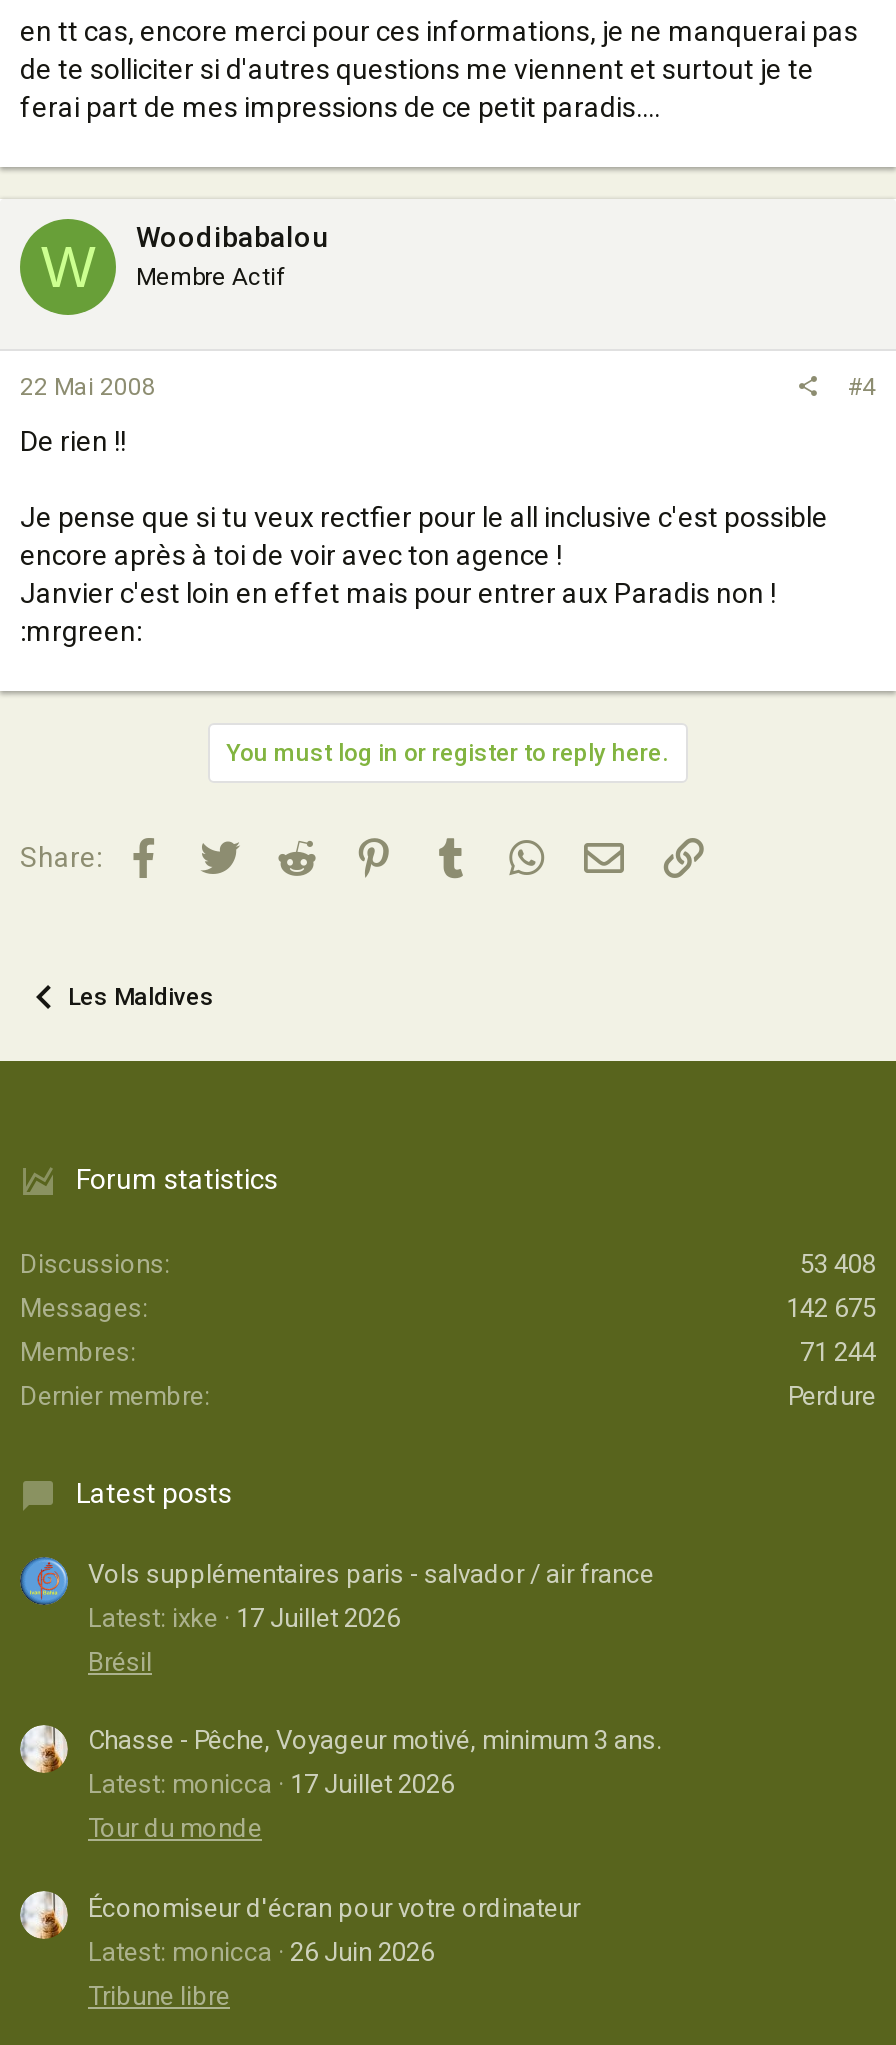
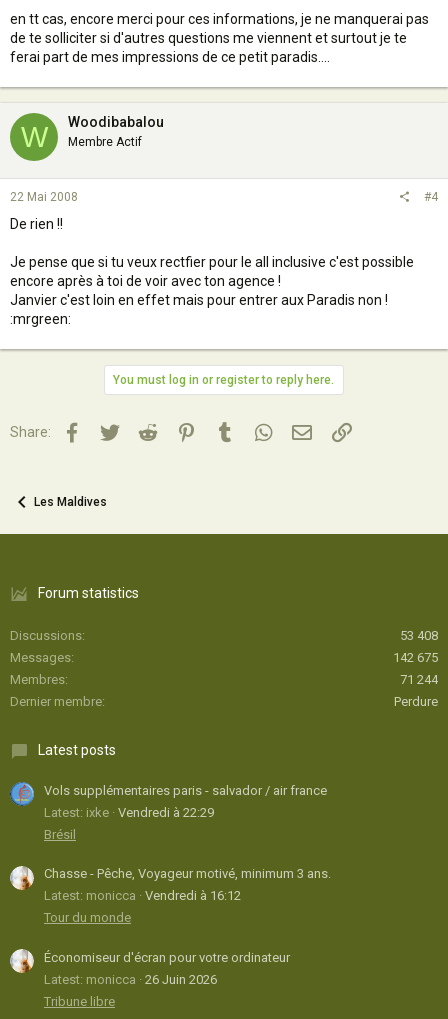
- Latest: ixke 17 Juillet 2026
+ Latest: ixke Vendredi à 22:29

- Latest: monicca 17 Juillet 2026
+ Latest: monicca Vendredi à 16:12
